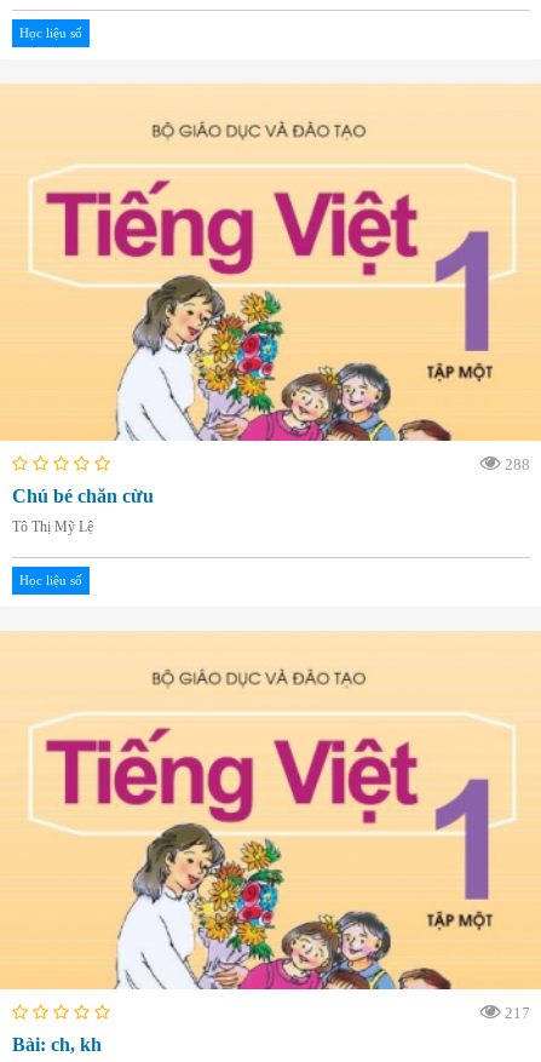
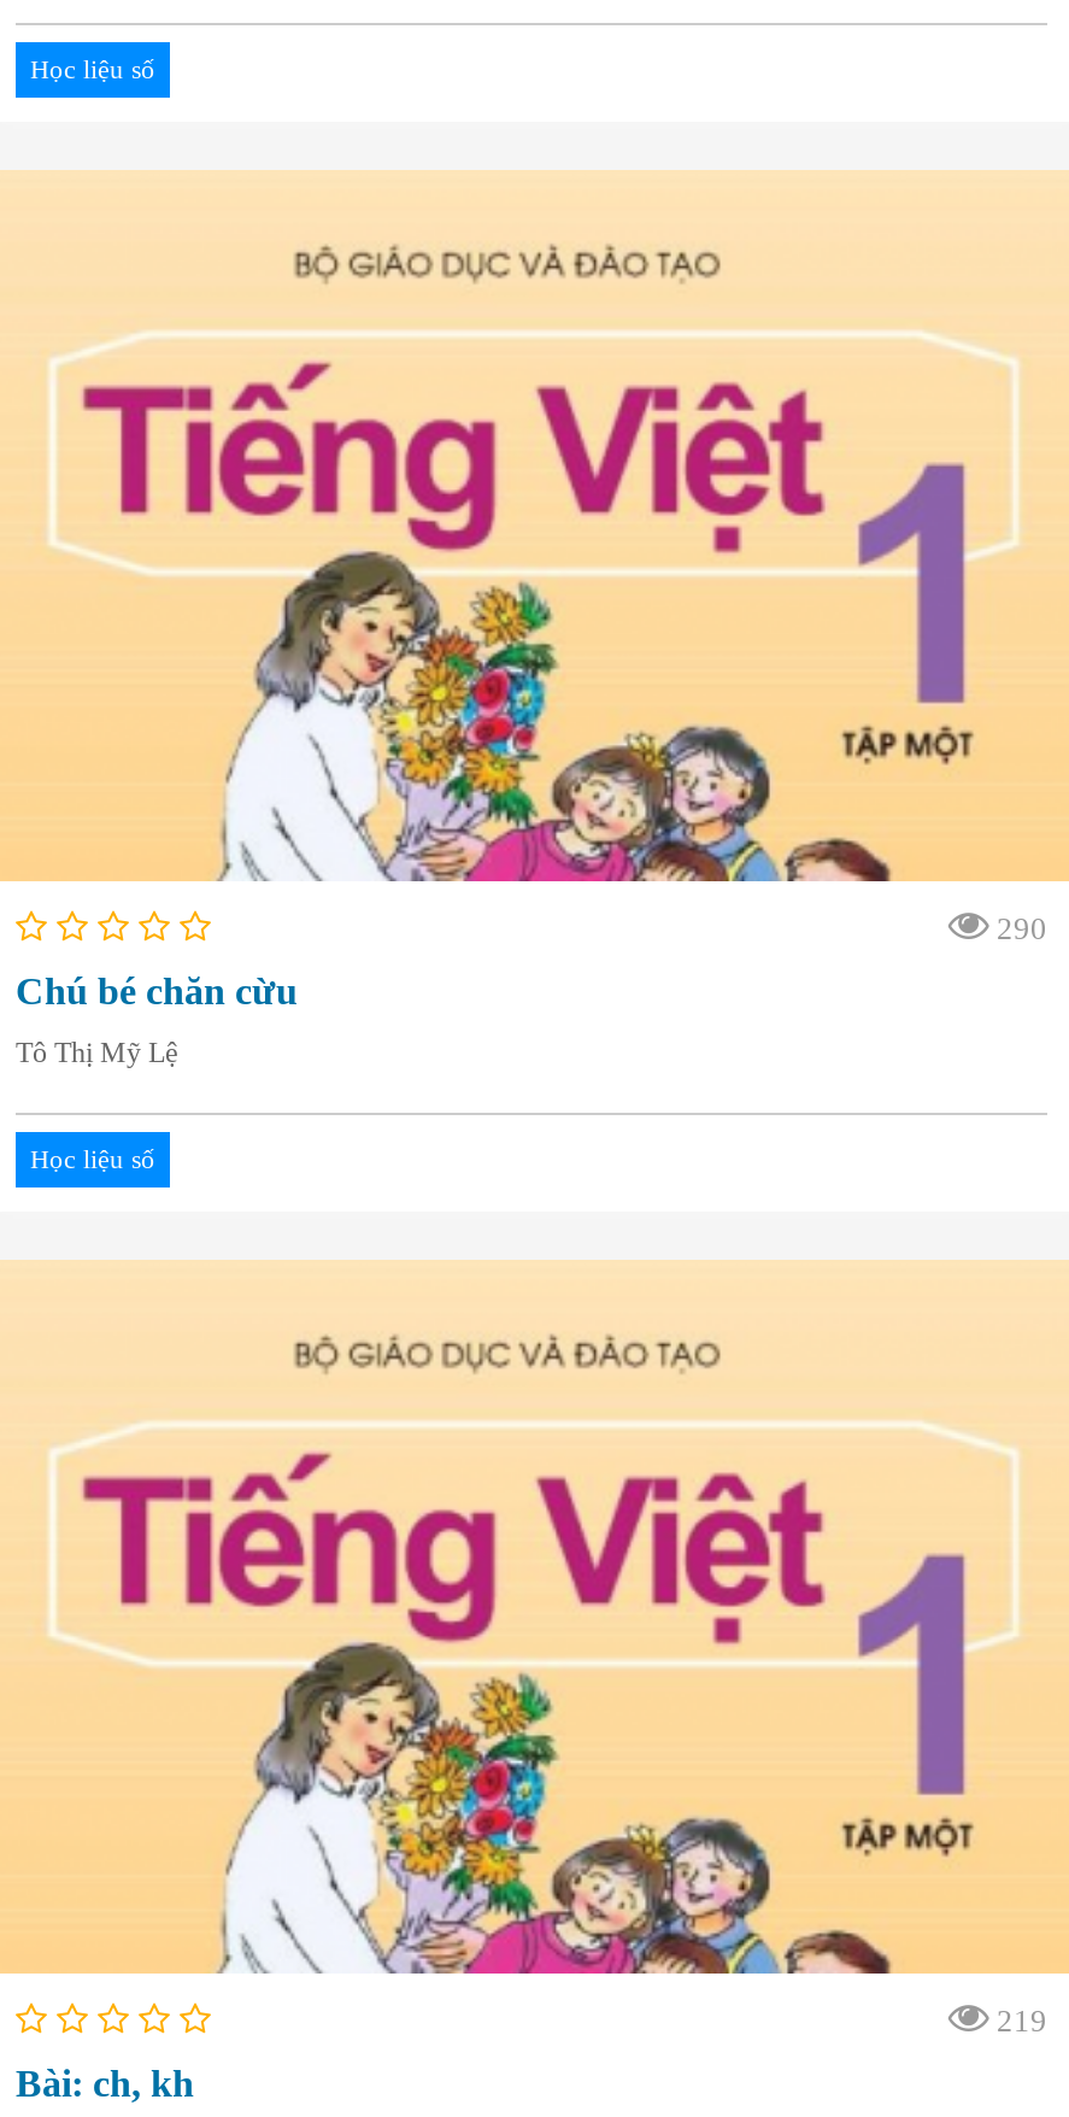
- 288
+ 290

- 217
+ 219
